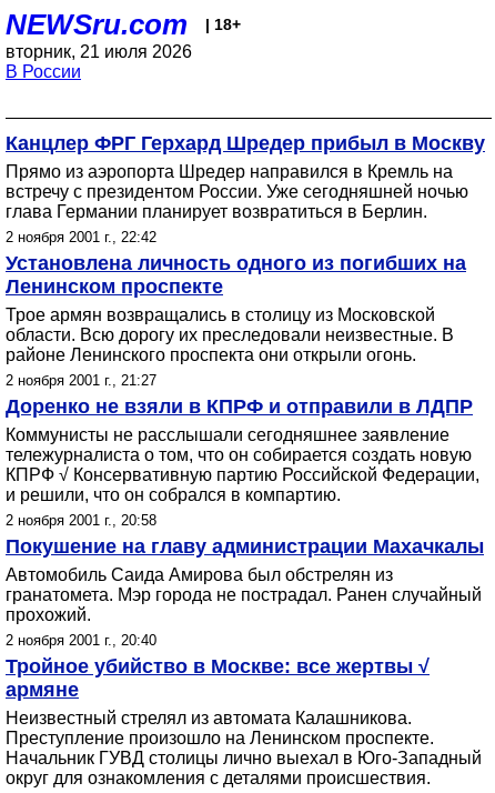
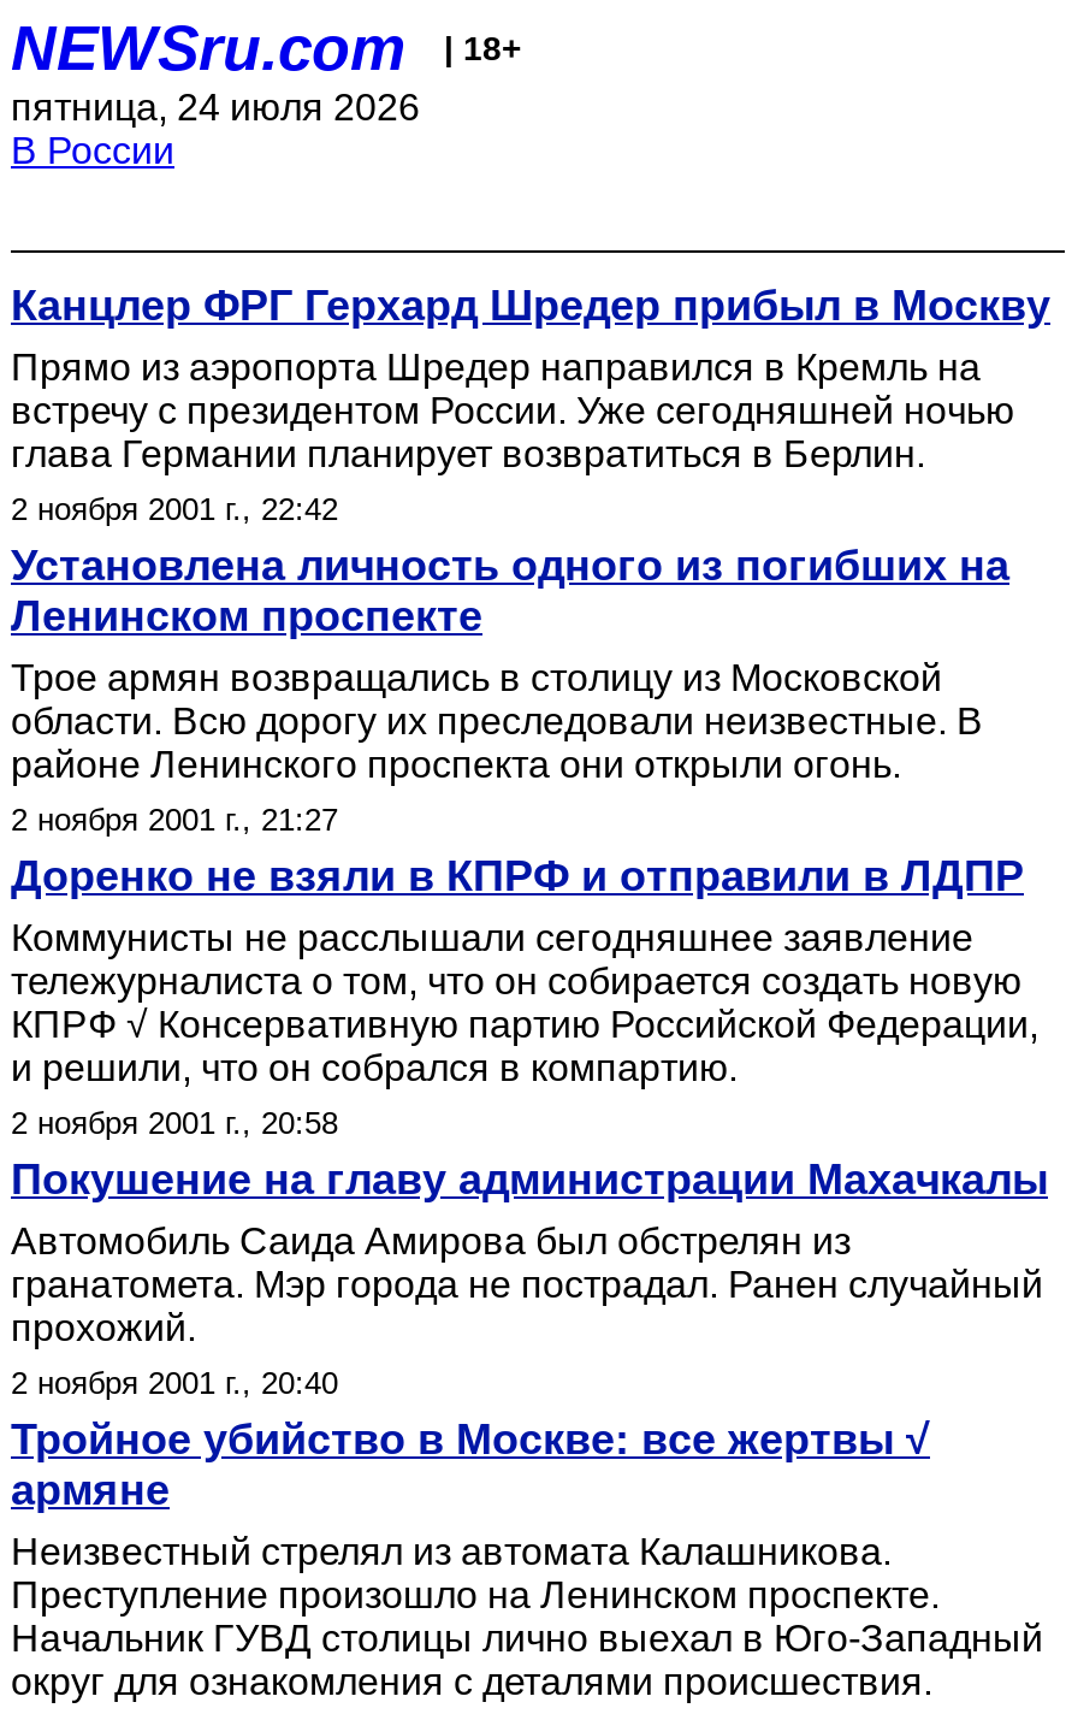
- вторник, 21 июля 2026
+ пятница, 24 июля 2026
